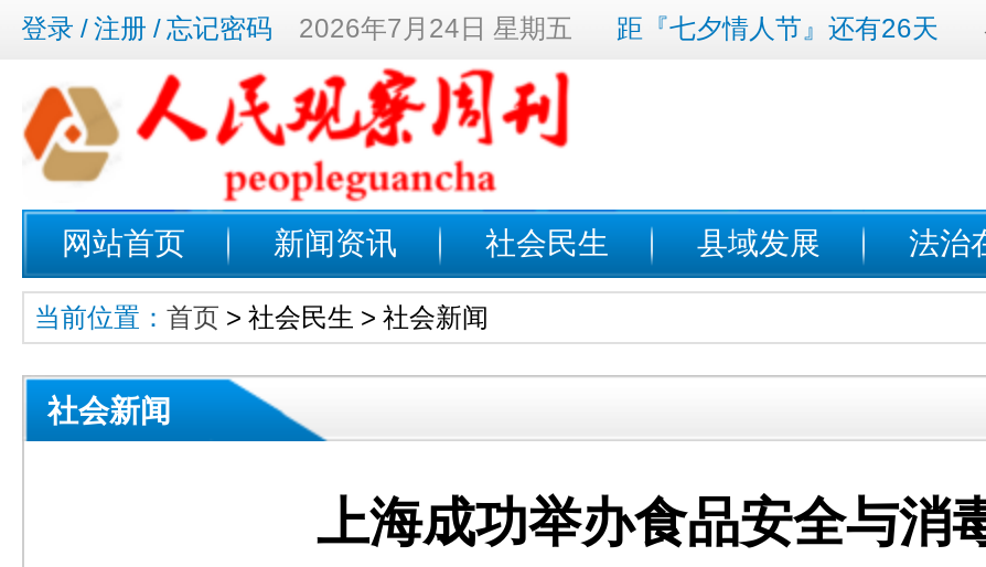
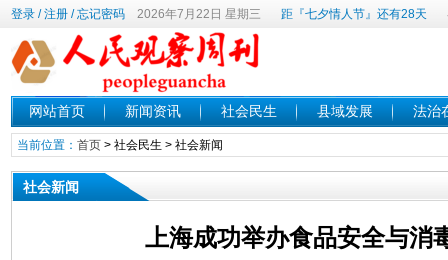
- 2026年7月24日 星期五
+ 2026年7月22日 星期三

- 距『七夕情人节』还有26天
+ 距『七夕情人节』还有28天
